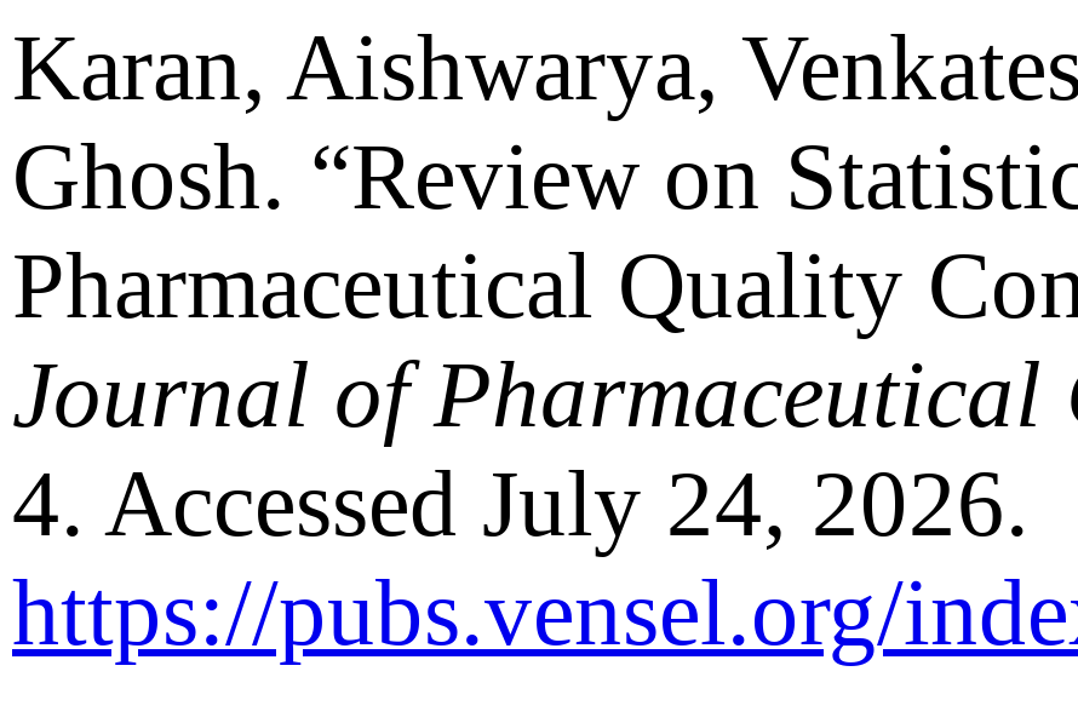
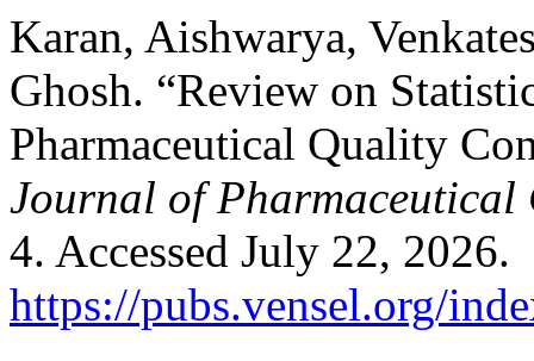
- 4. Accessed July 24, 2026.
+ 4. Accessed July 22, 2026.
